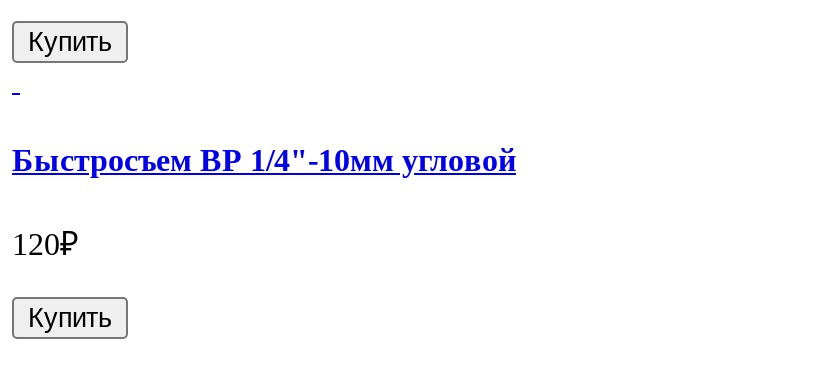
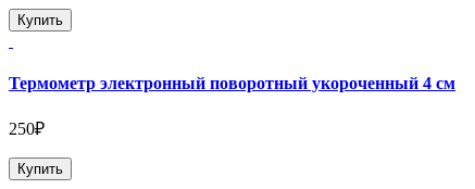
- Быстросъем ВР 1/4"-10мм угловой
+ Термометр электронный поворотный укороченный 4 см

- 120₽
+ 250₽
